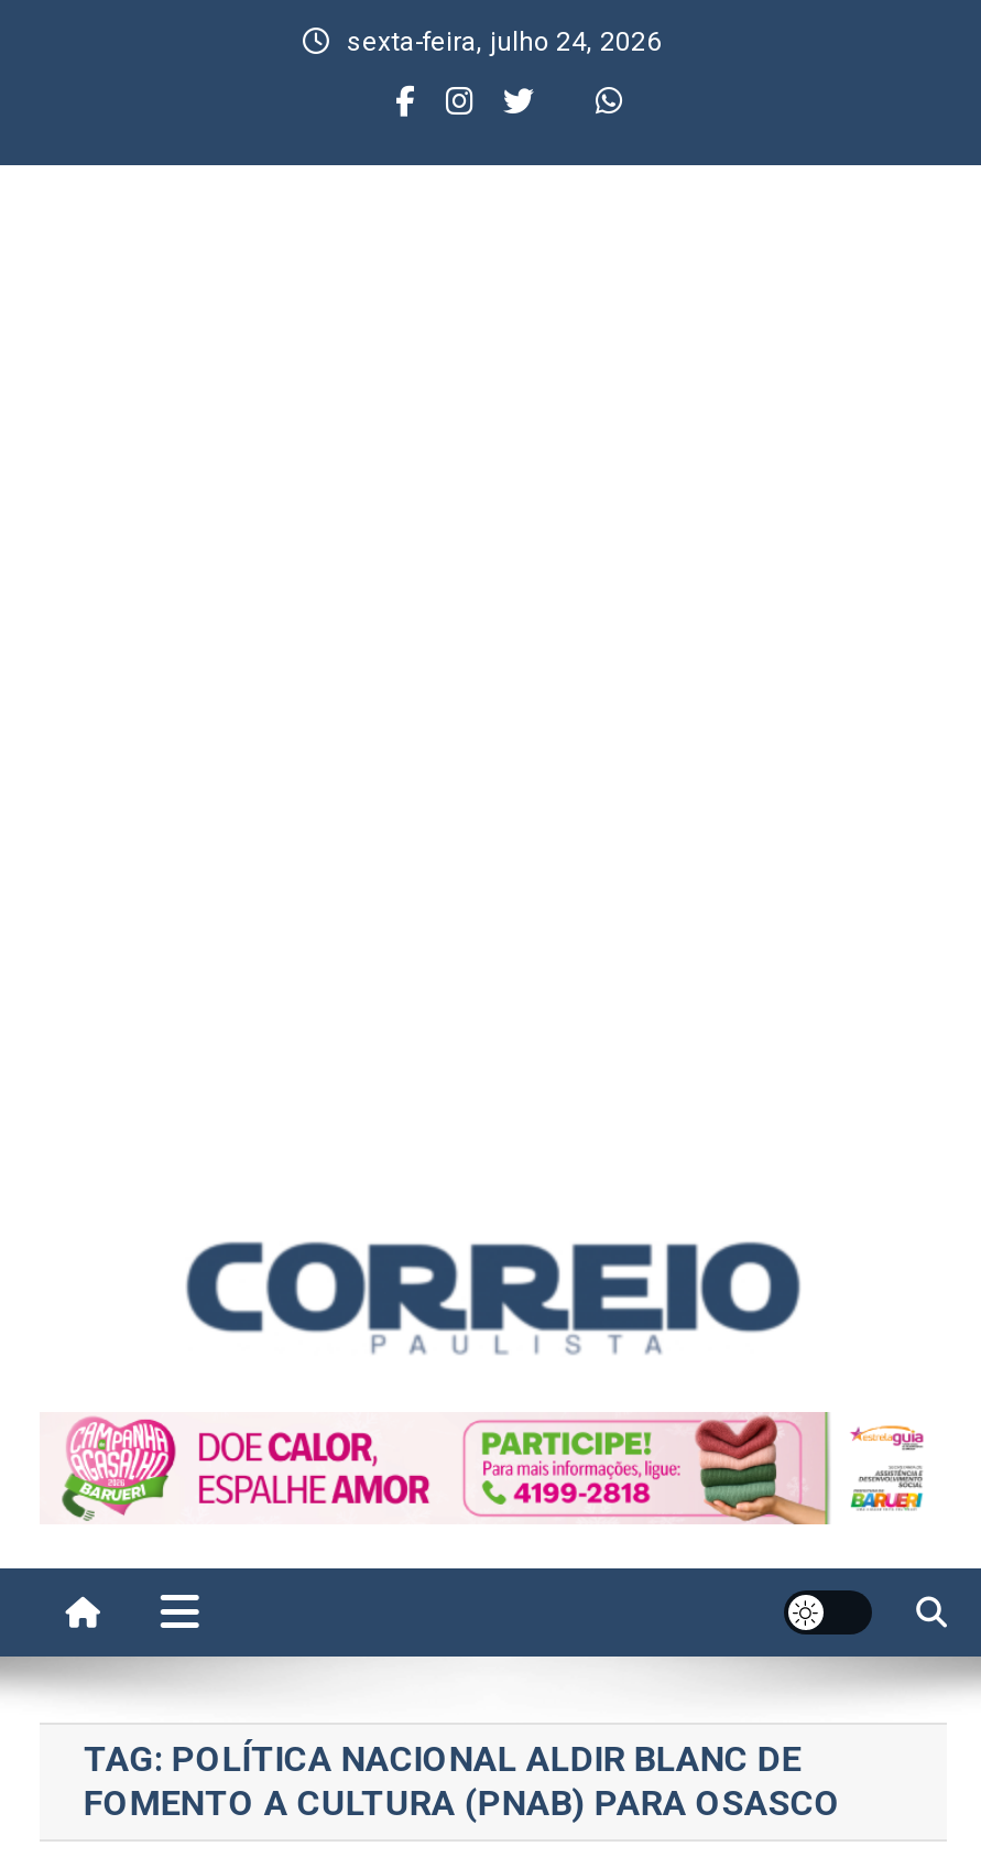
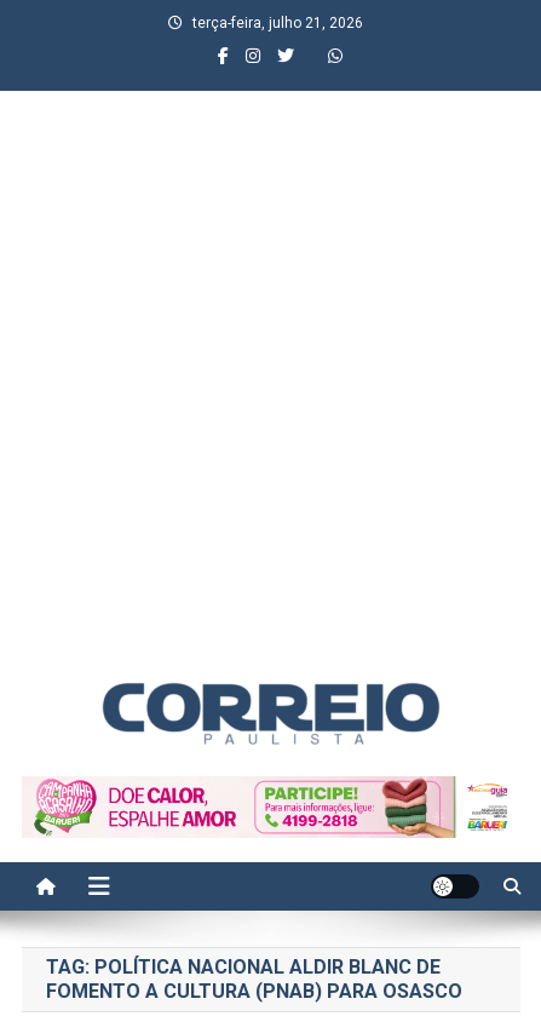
- sexta-feira, julho 24, 2026
+ terça-feira, julho 21, 2026
